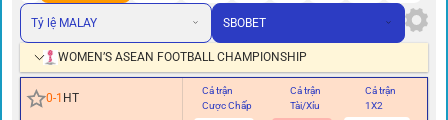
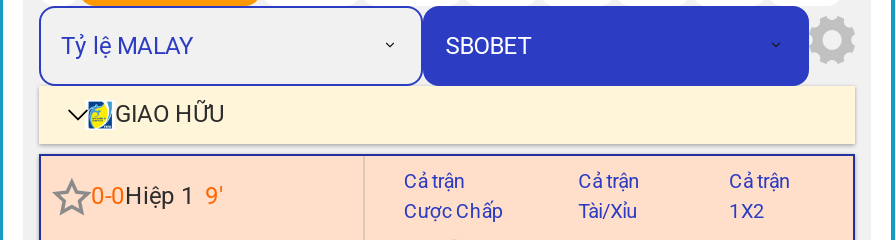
- WOMEN’S ASEAN FOOTBALL CHAMPIONSHIP
+ GIAO HỮU

- 0-1HT
+ 0-0Hiệp 1 9
